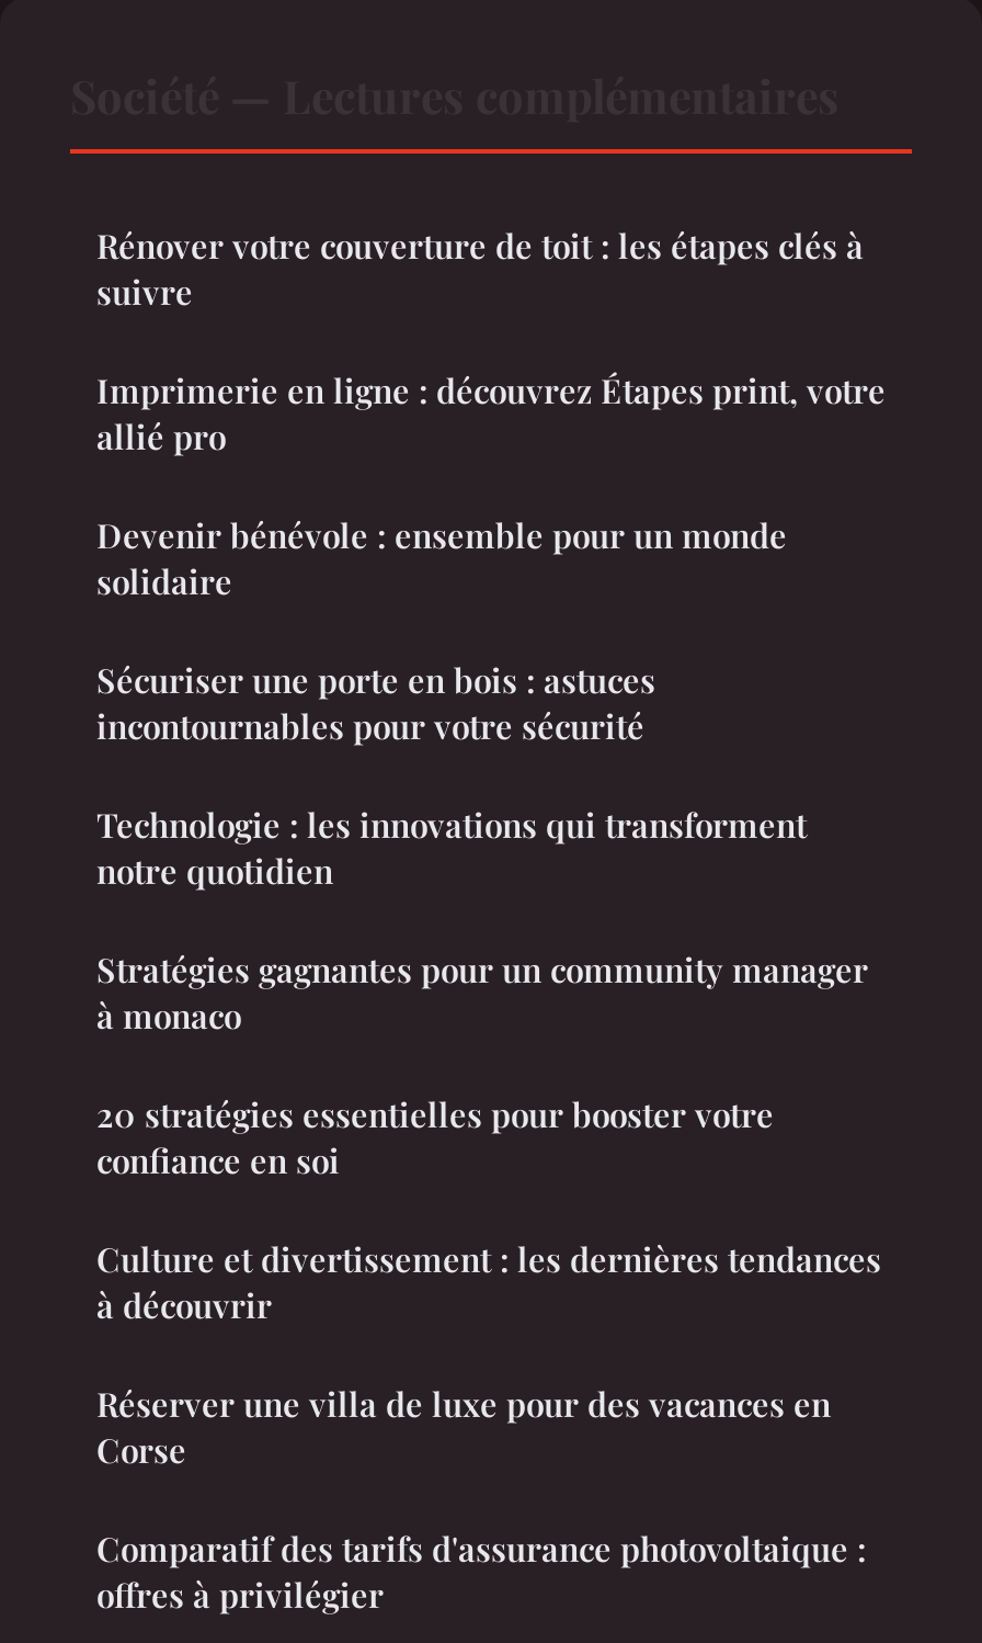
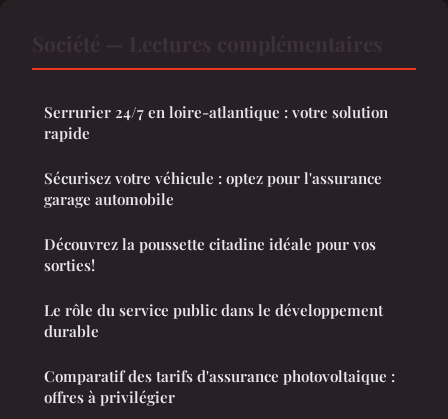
- Rénover votre couverture de toit : les étapes clés à
- suivre
- Imprimerie en ligne : découvrez Étapes print, votre
- allié pro
- Devenir bénévole : ensemble pour un monde
- solidaire
- Sécuriser une porte en bois : astuces
- incontournables pour votre sécurité
- Technologie : les innovations qui transforment
- notre quotidien
- Stratégies gagnantes pour un community manager
- à monaco
- 20 stratégies essentielles pour booster votre
- confiance en soi
- Culture et divertissement : les dernières tendances
- à découvrir
- Réserver une villa de luxe pour des vacances en
- Corse
+ Serrurier 24/7 en loire-atlantique : votre solution
+ rapide
+ Sécurisez votre véhicule : optez pour l'assurance
+ garage automobile
+ Découvrez la poussette citadine idéale pour vos
+ sorties!
+ Le rôle du service public dans le développement
+ durable
